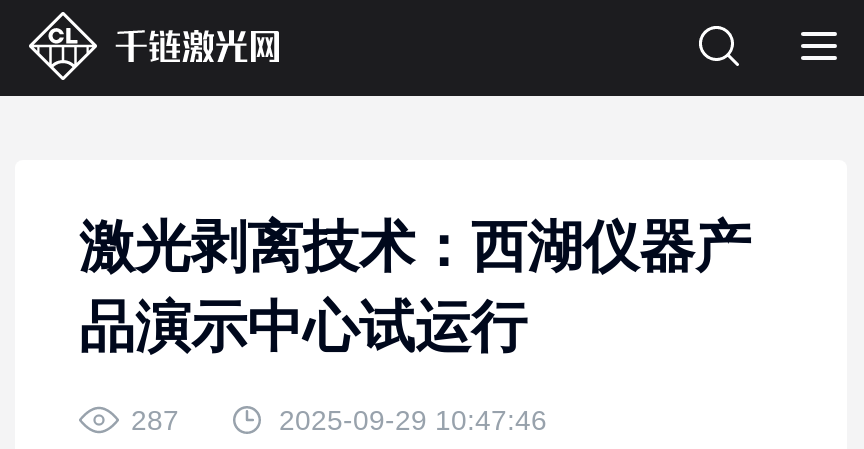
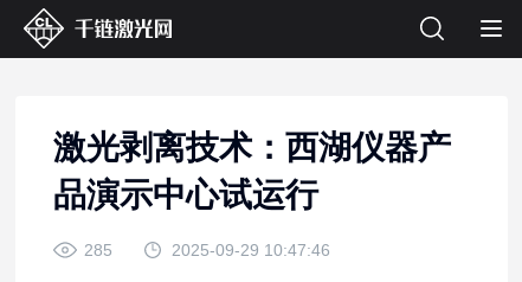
- 287
+ 285
